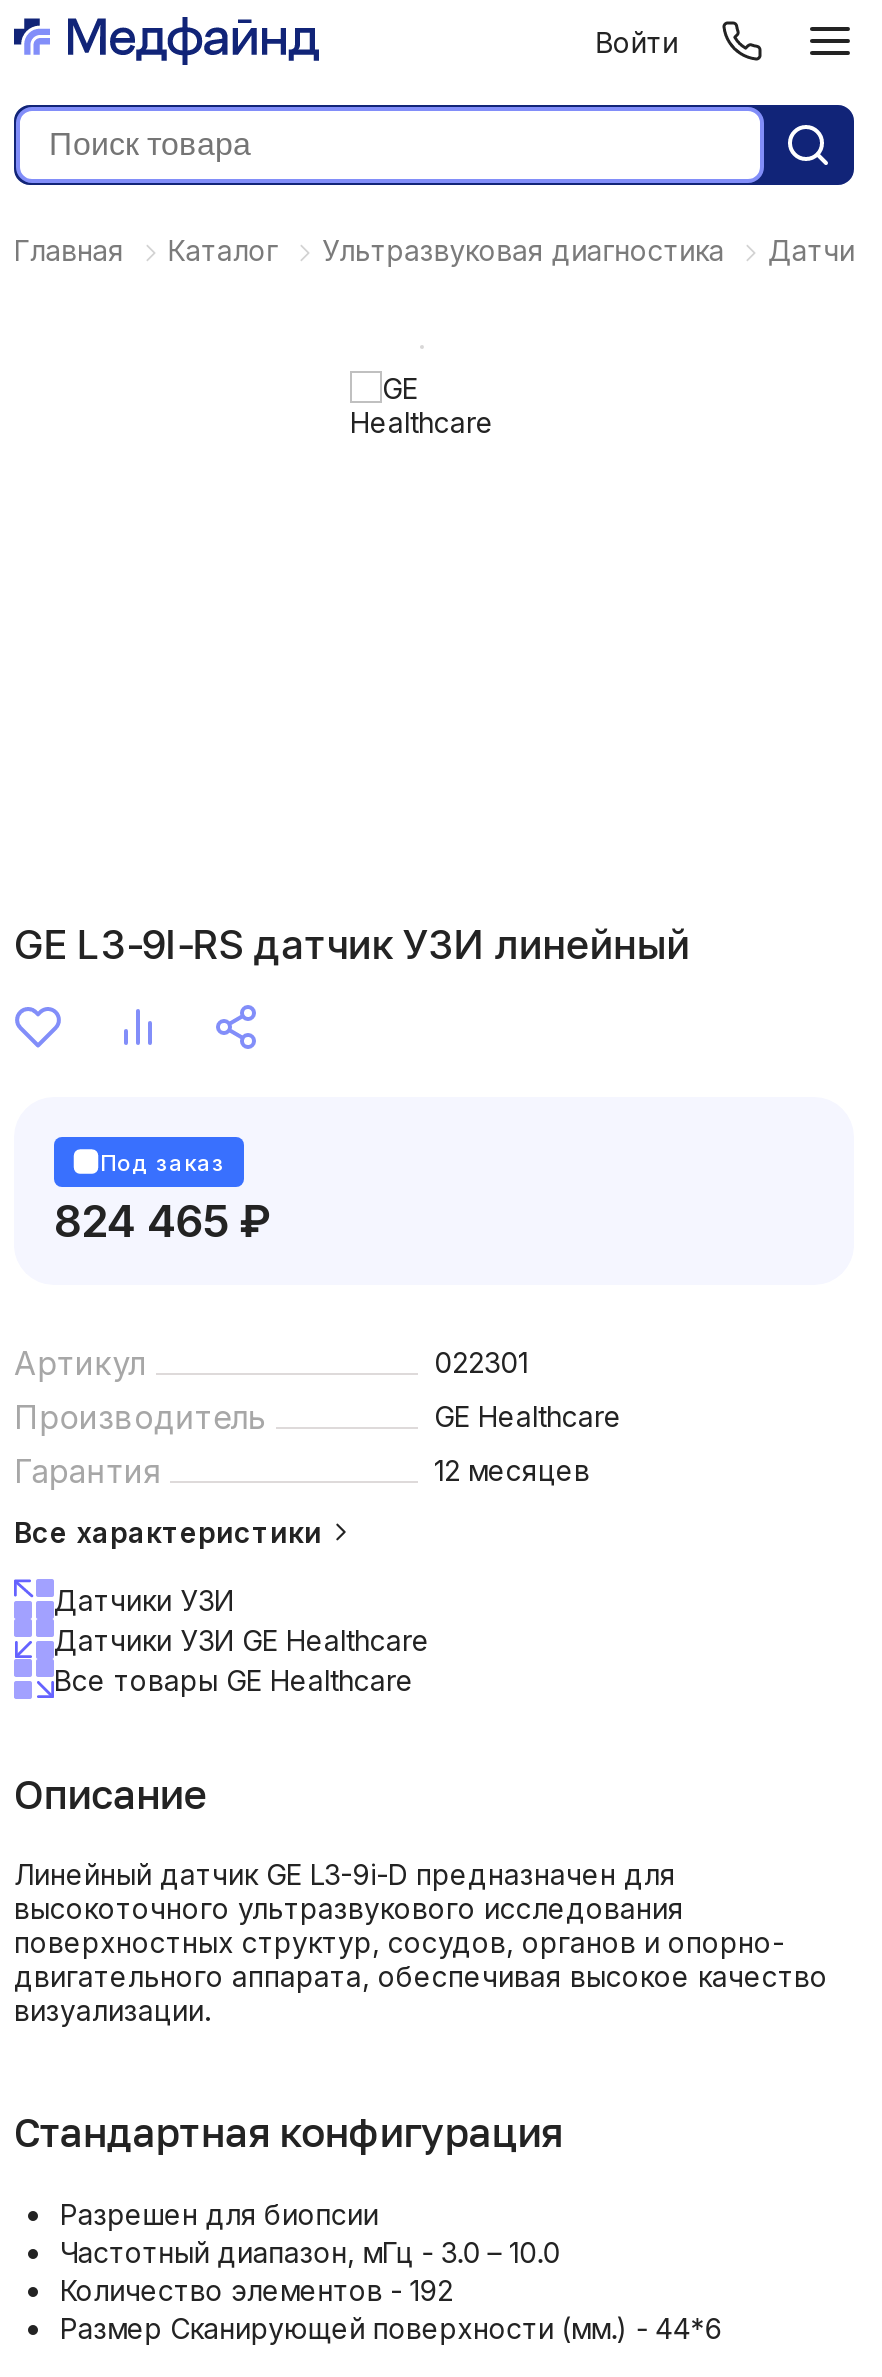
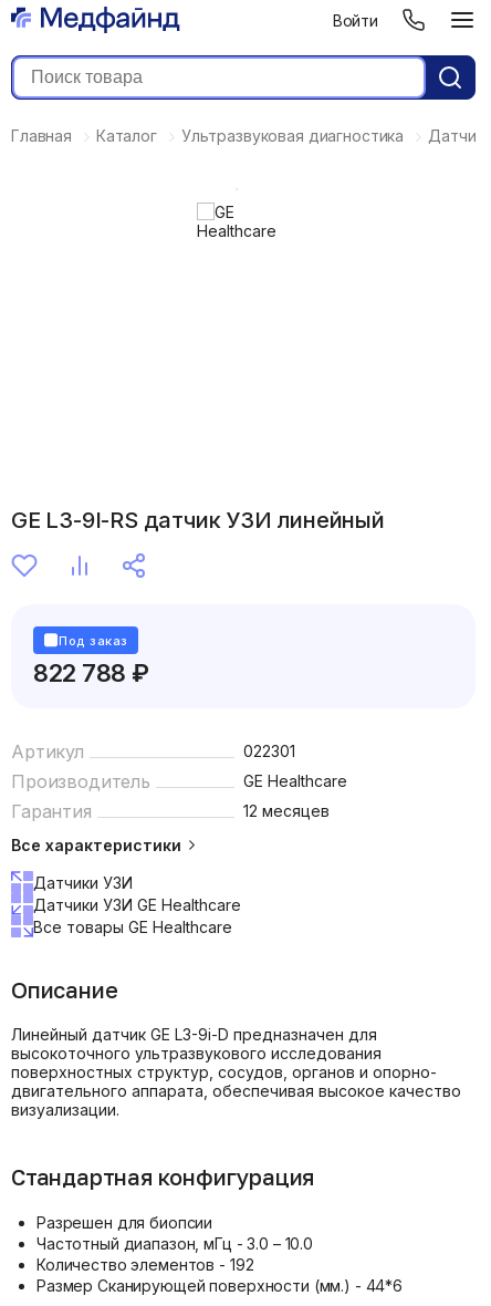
- 824 465 ₽
+ 822 788 ₽
